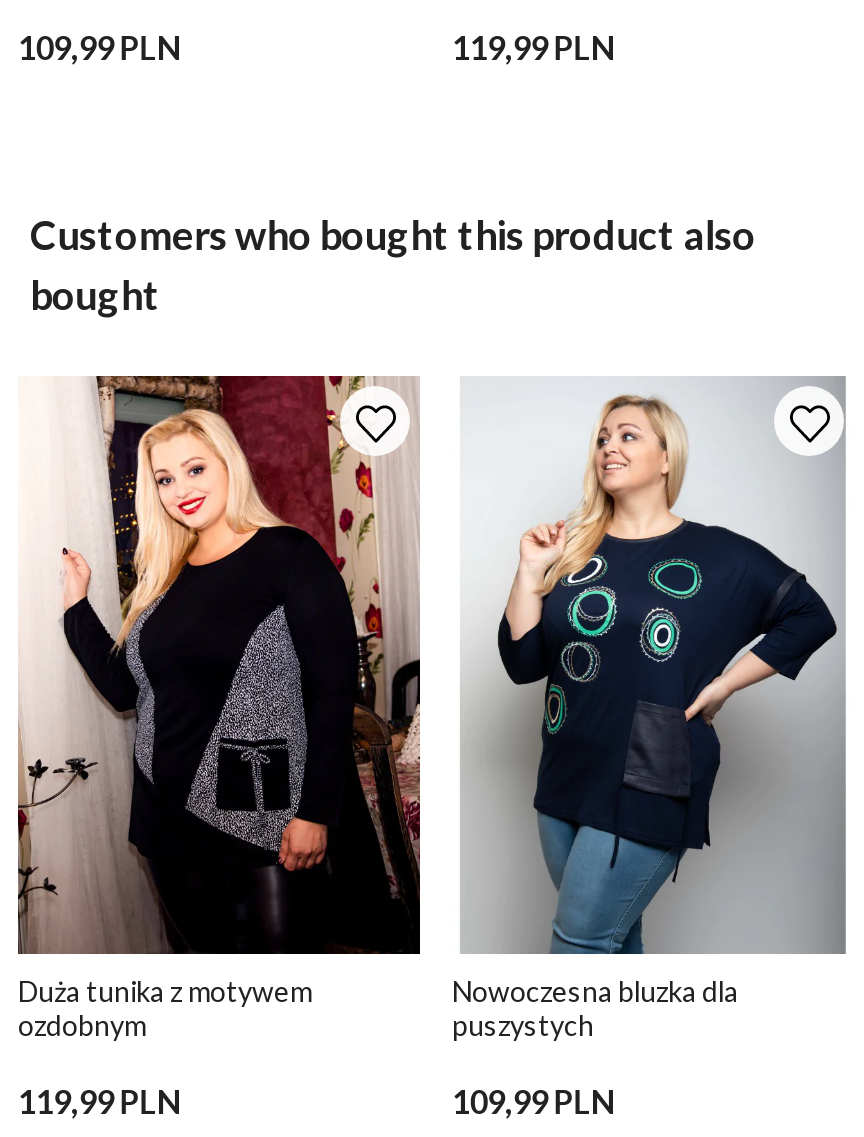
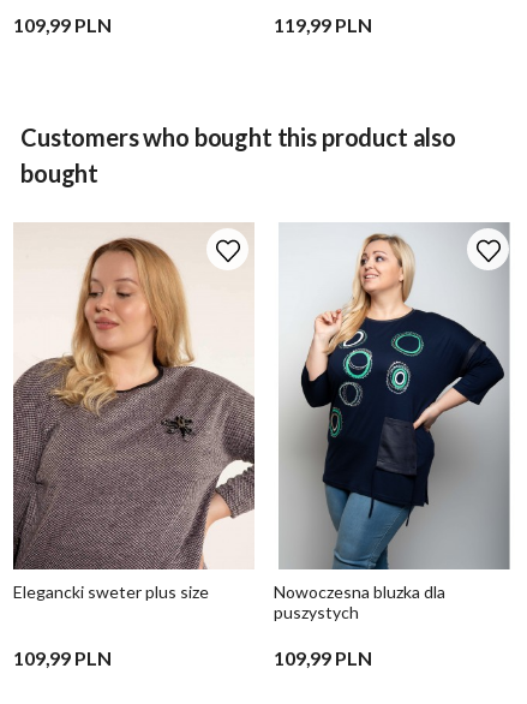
- [image]
- Duża tunika z motywem
- ozdobnym
+ [image]
+ Elegancki sweter plus size

- 119,99 PLN
+ 109,99 PLN
